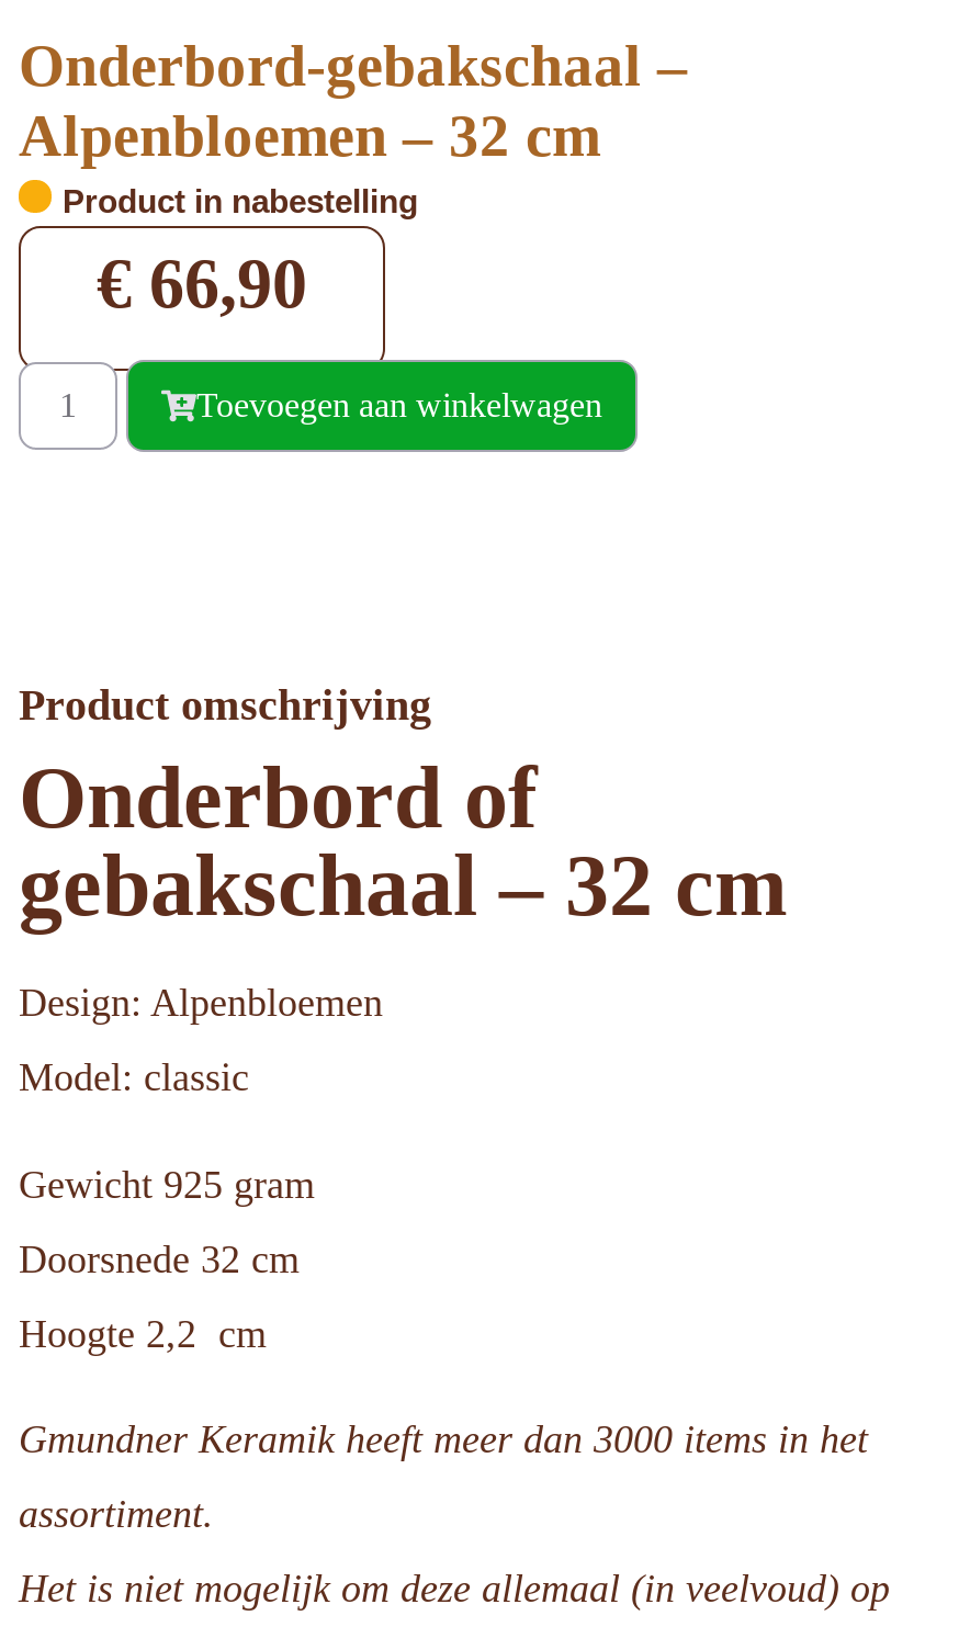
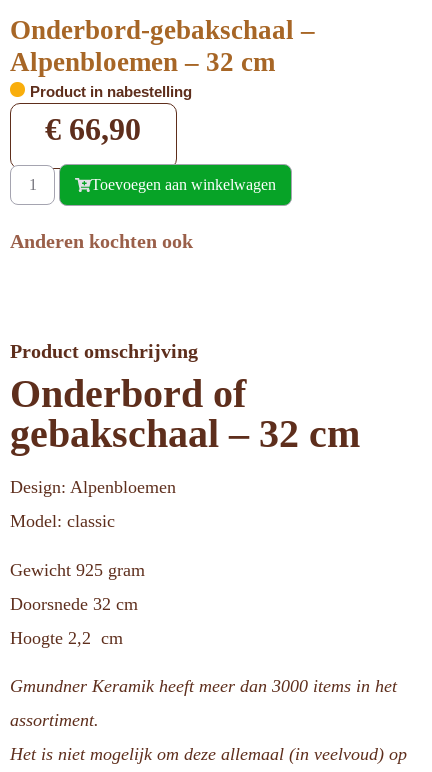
+ Anderen kochten ook
